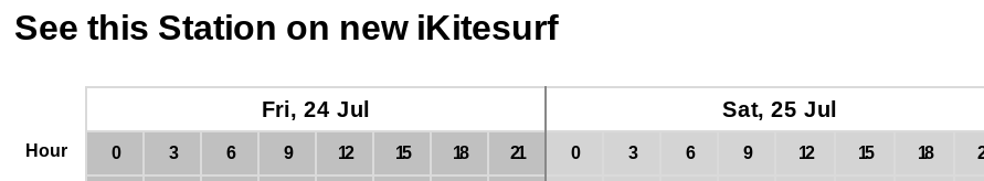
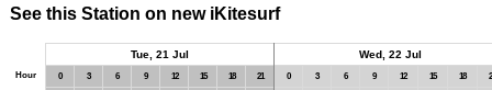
- Fri, 24 Jul
+ Tue, 21 Jul

- Sat, 25 Jul
+ Wed, 22 Jul
